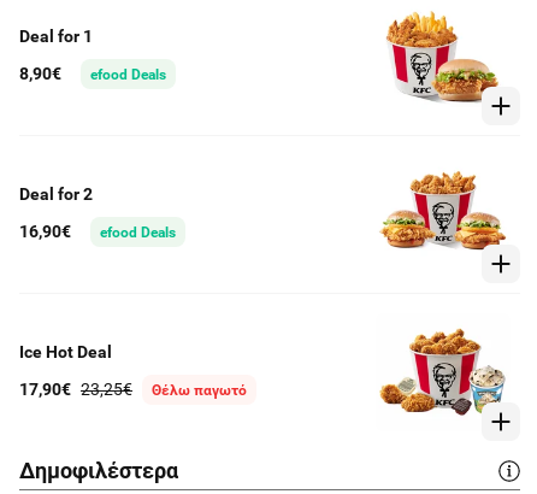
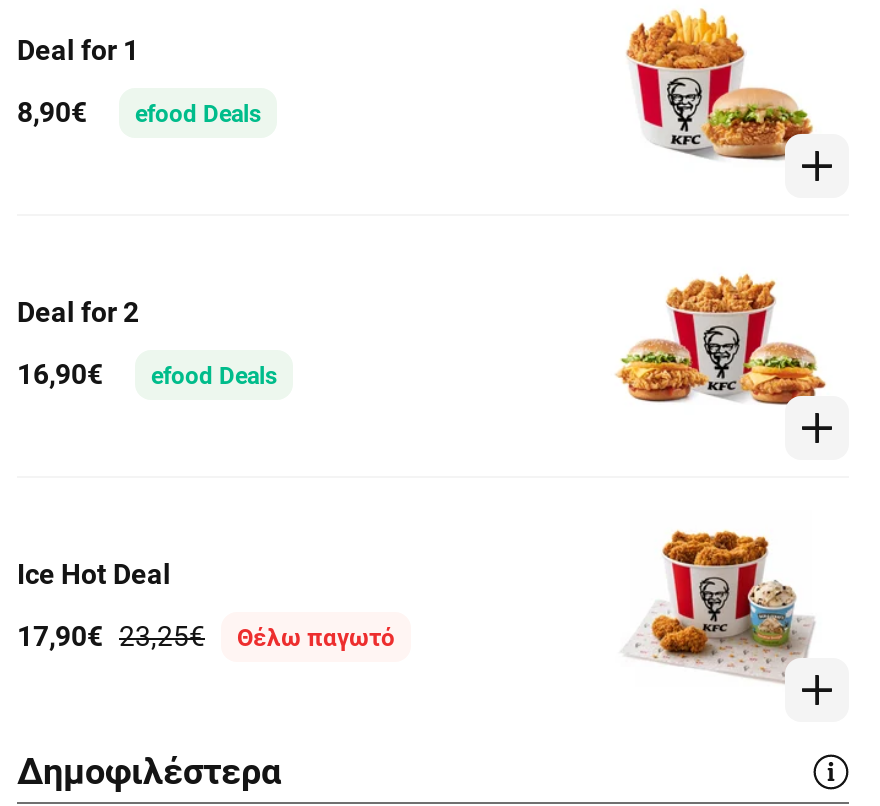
- [image]
+ [image]
